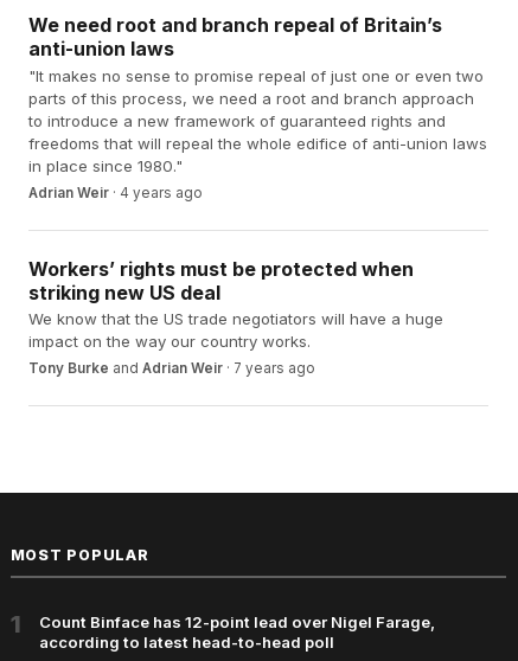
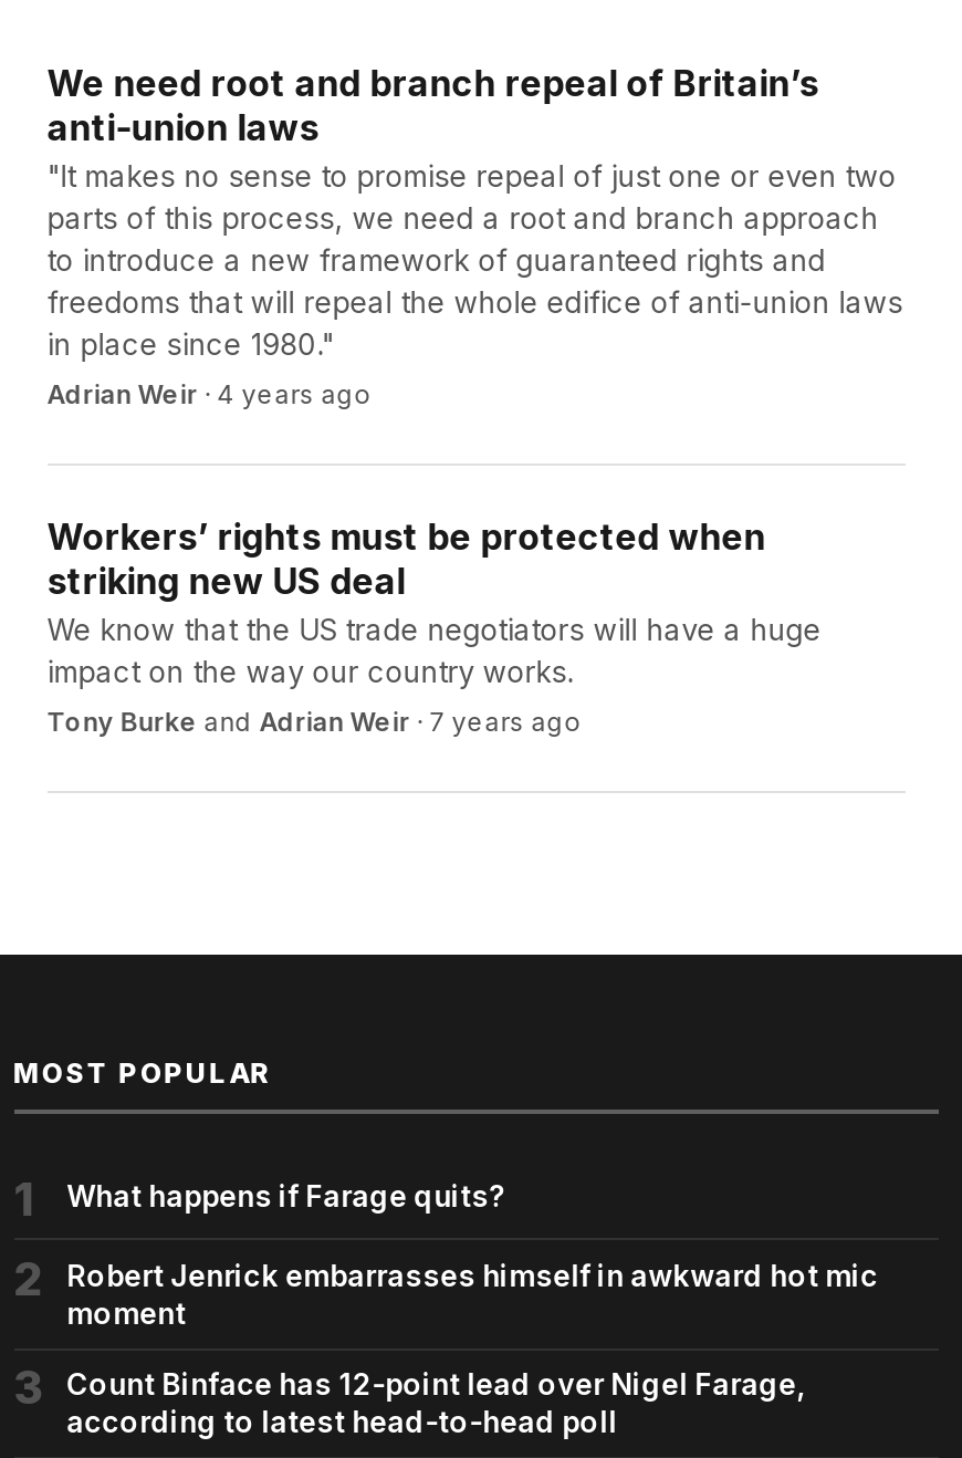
+ What happens if Farage quits?
+ 2
+ Robert Jenrick embarrasses himself in awkward hot mic
+ moment
+ 3
